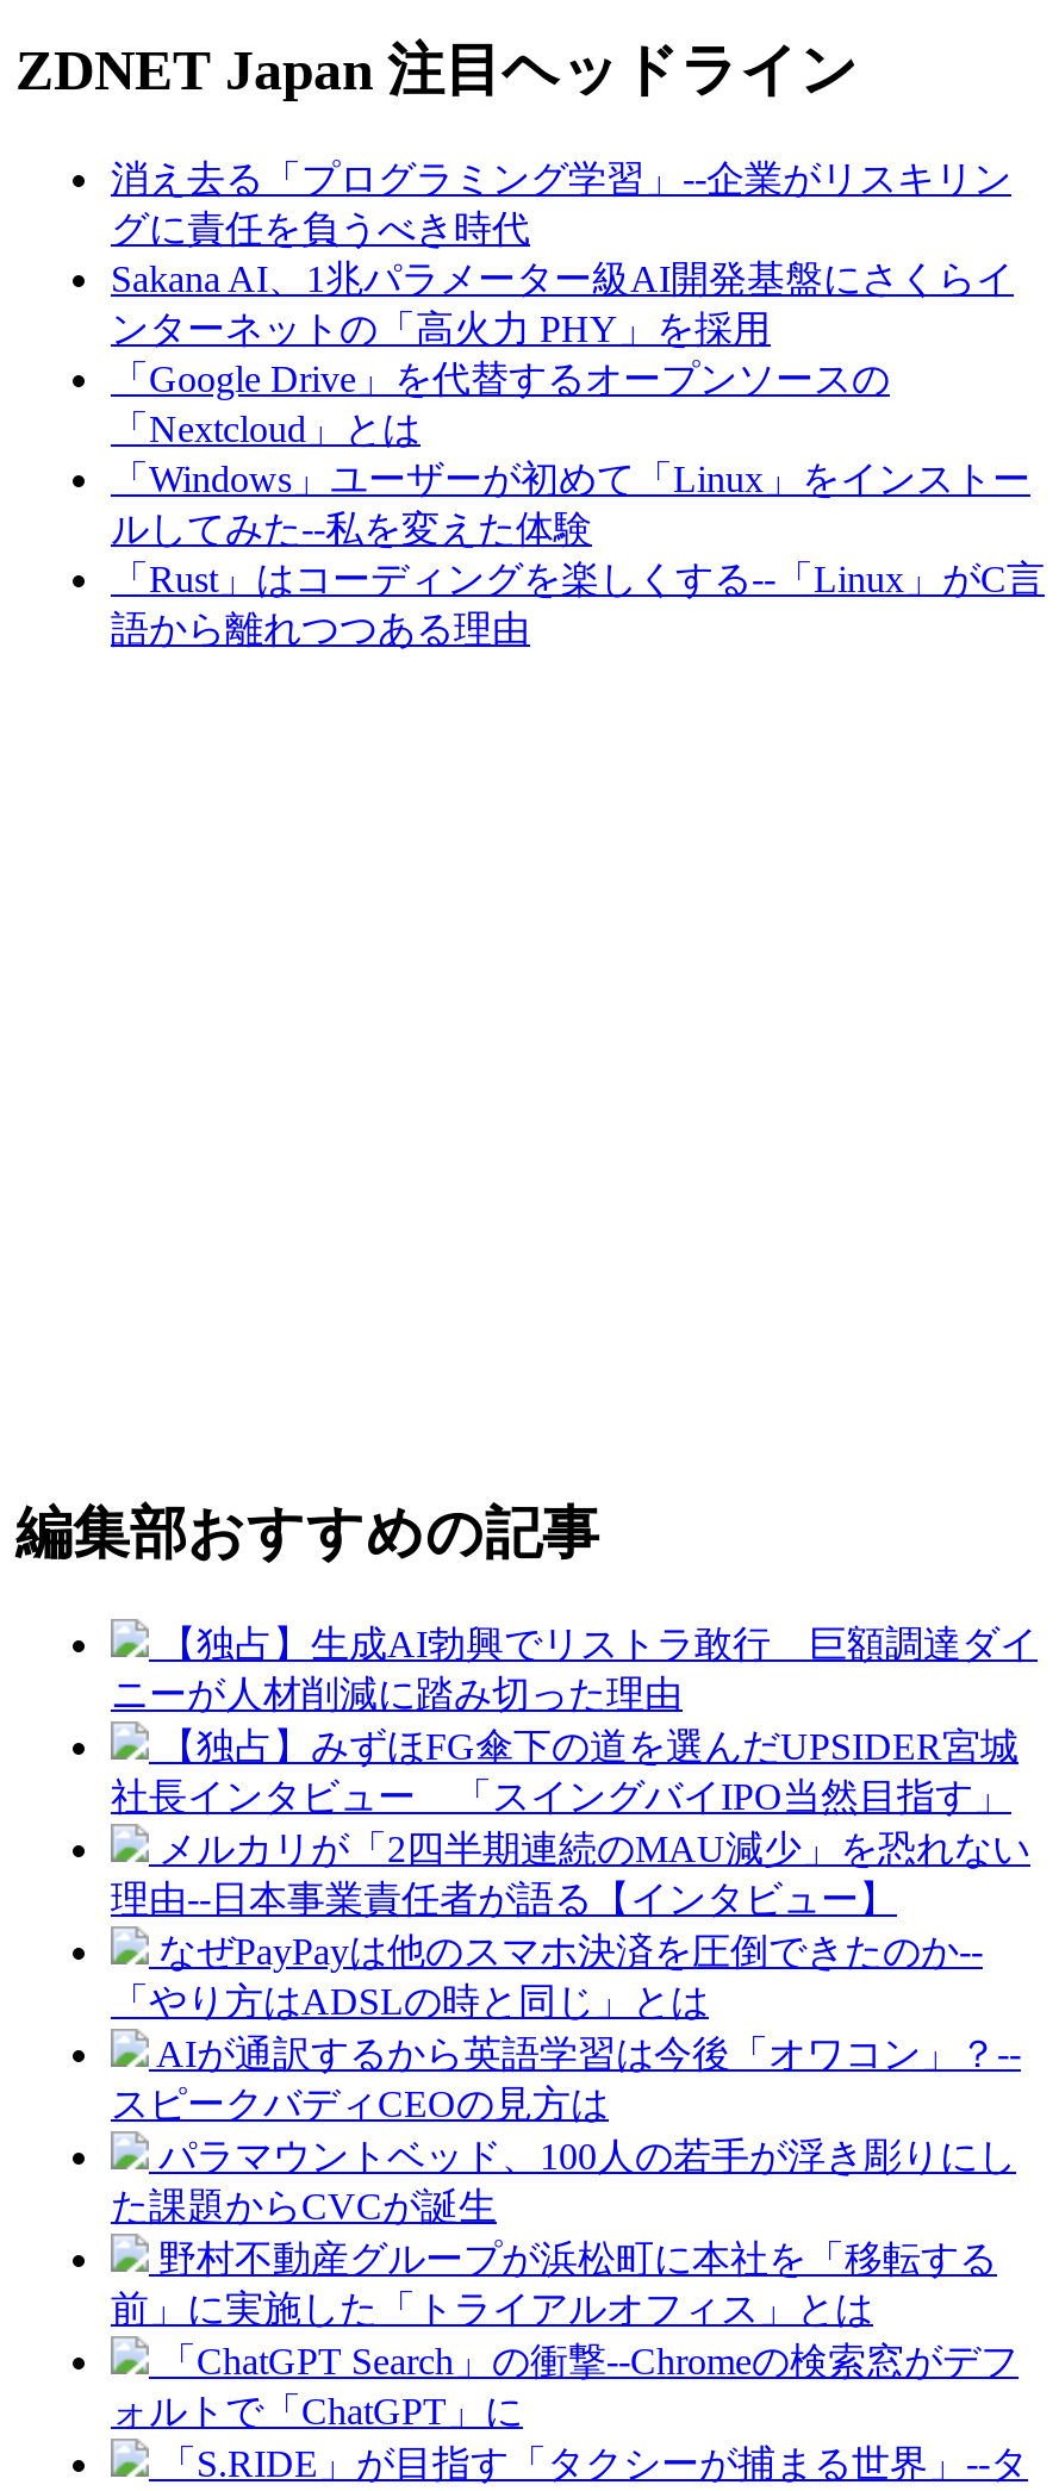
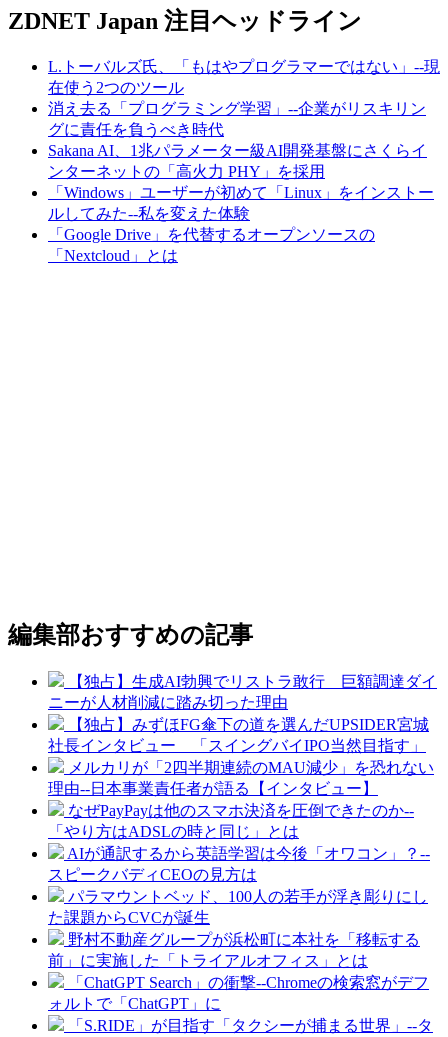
+ L.トーバルズ氏、「もはやプログラマーではない」--現
+ 在使う2つのツール

moved down: 消え去る「プログラミング学習」--企業がリスキリン | グに責任を負うべき時代 | Sakana AI、1兆パラメーター級AI開発基盤にさくらイ | ンターネットの「高火力 PHY」を採用

moved down: 「Google Drive」を代替するオープンソースの | 「Nextcloud」とは

- 「Rust」はコーディングを楽しくする--「Linux」がC言
- 語から離れつつある理由
